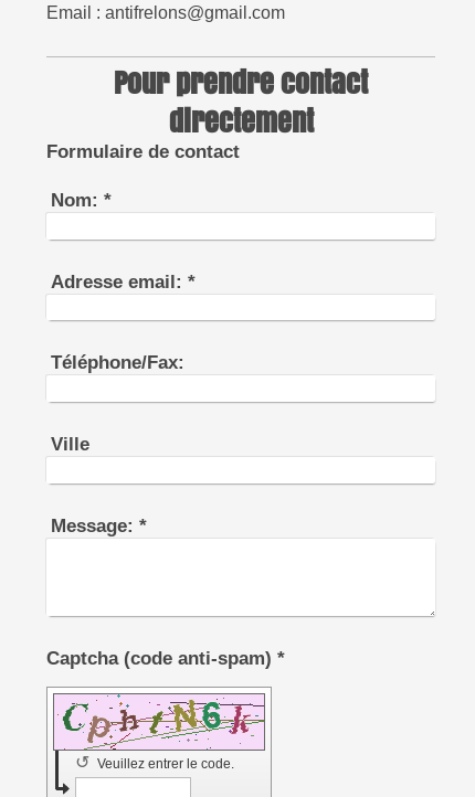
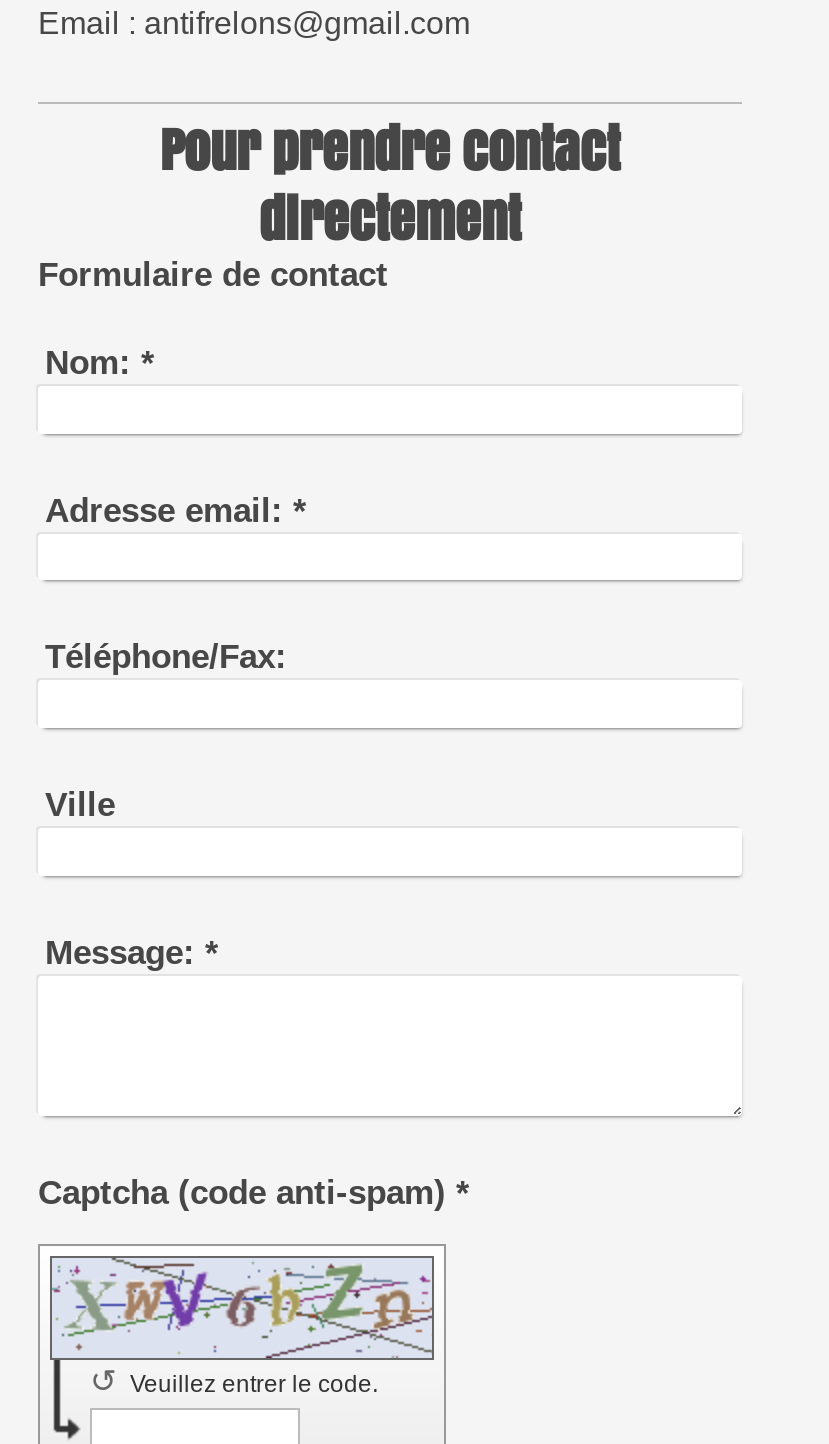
- [image]
+ [image]
